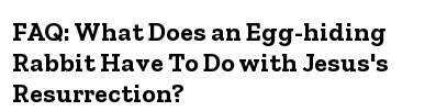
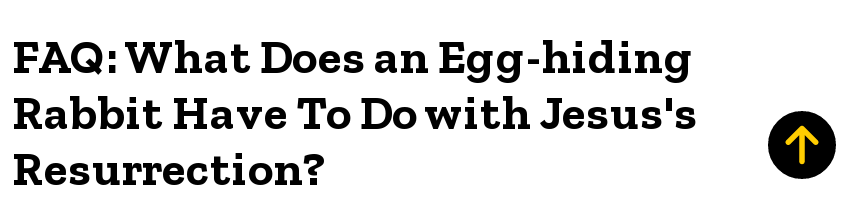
+ [image]
